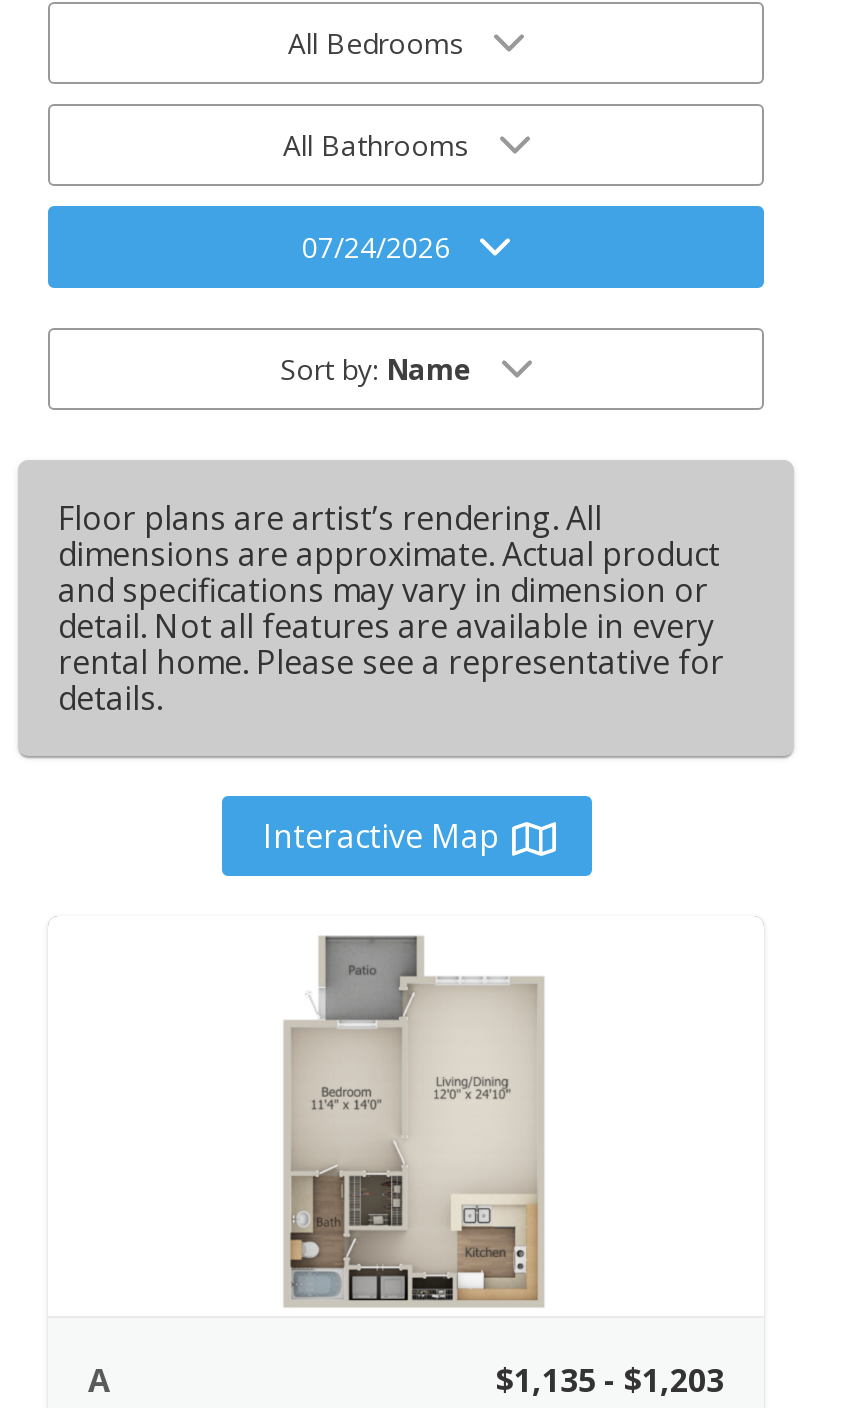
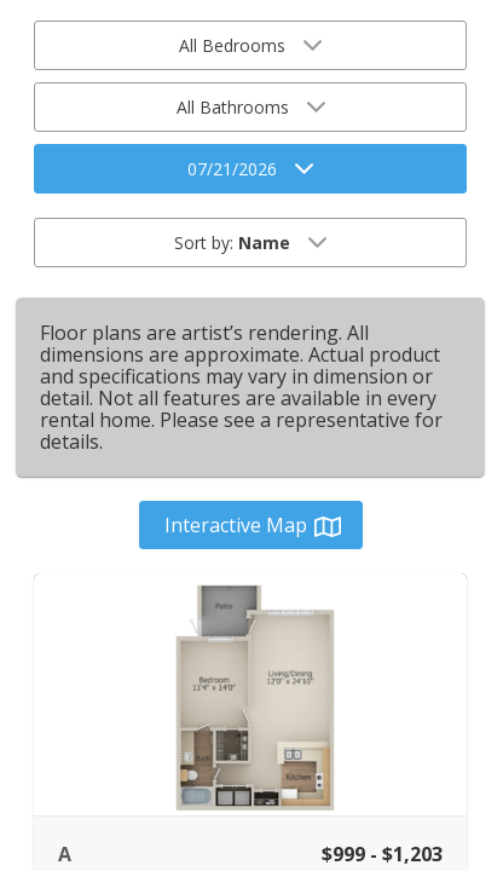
- 07/24/2026
+ 07/21/2026

- $1,135 - $1,203
+ $999 - $1,203
